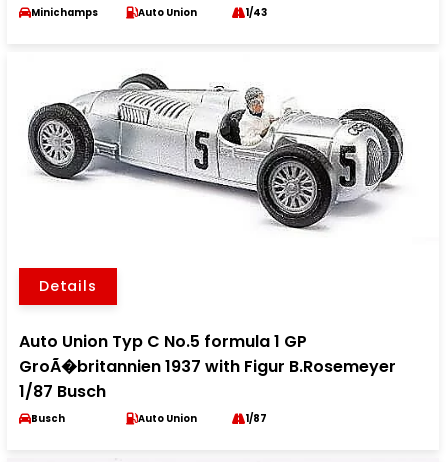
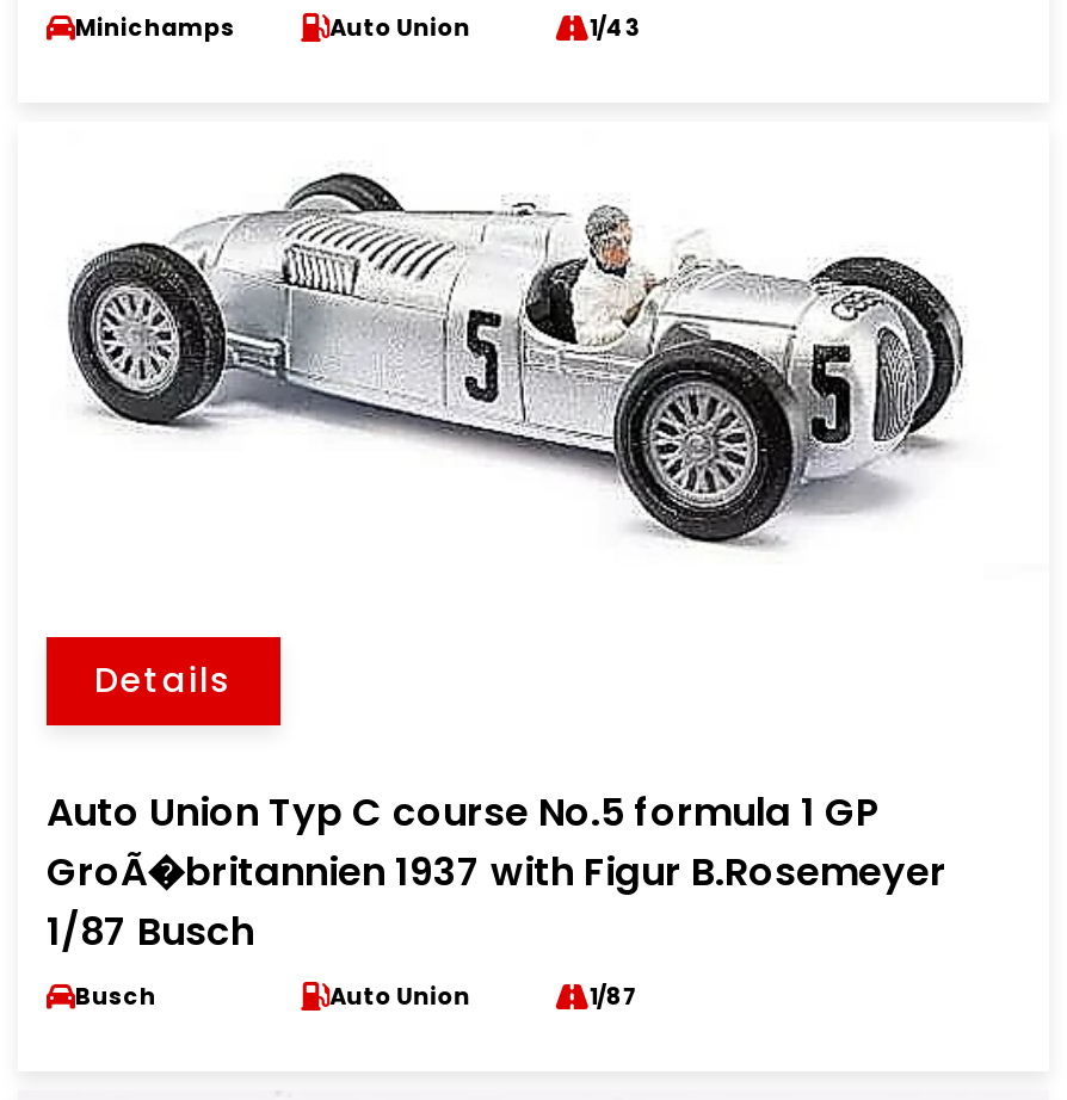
- Auto Union Typ C No.5 formula 1 GP
+ Auto Union Typ C course No.5 formula 1 GP
